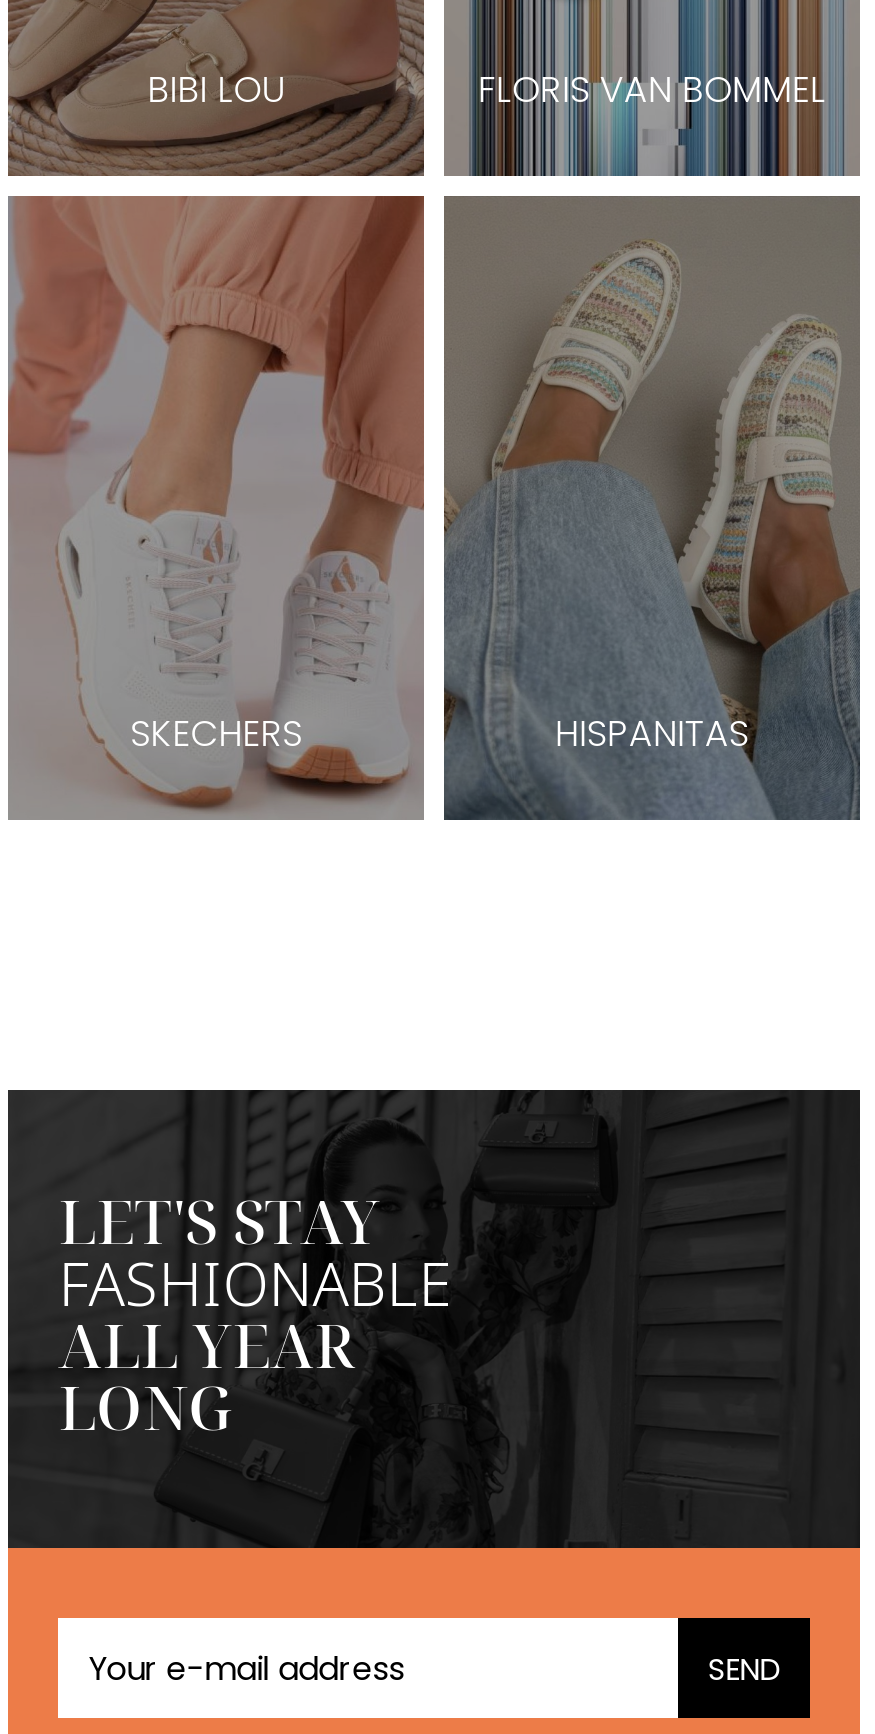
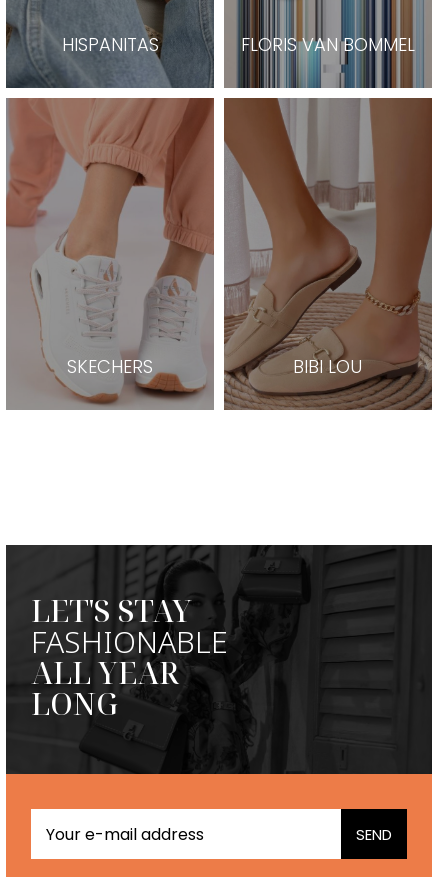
moved down: BIBI LOU

- [image]
+ [image]

moved up: HISPANITAS
